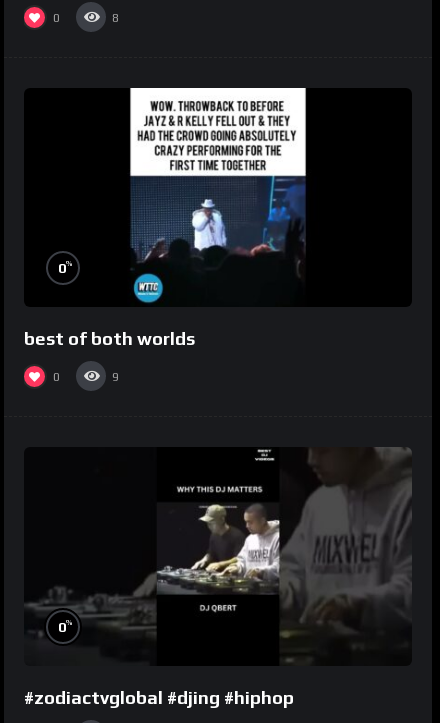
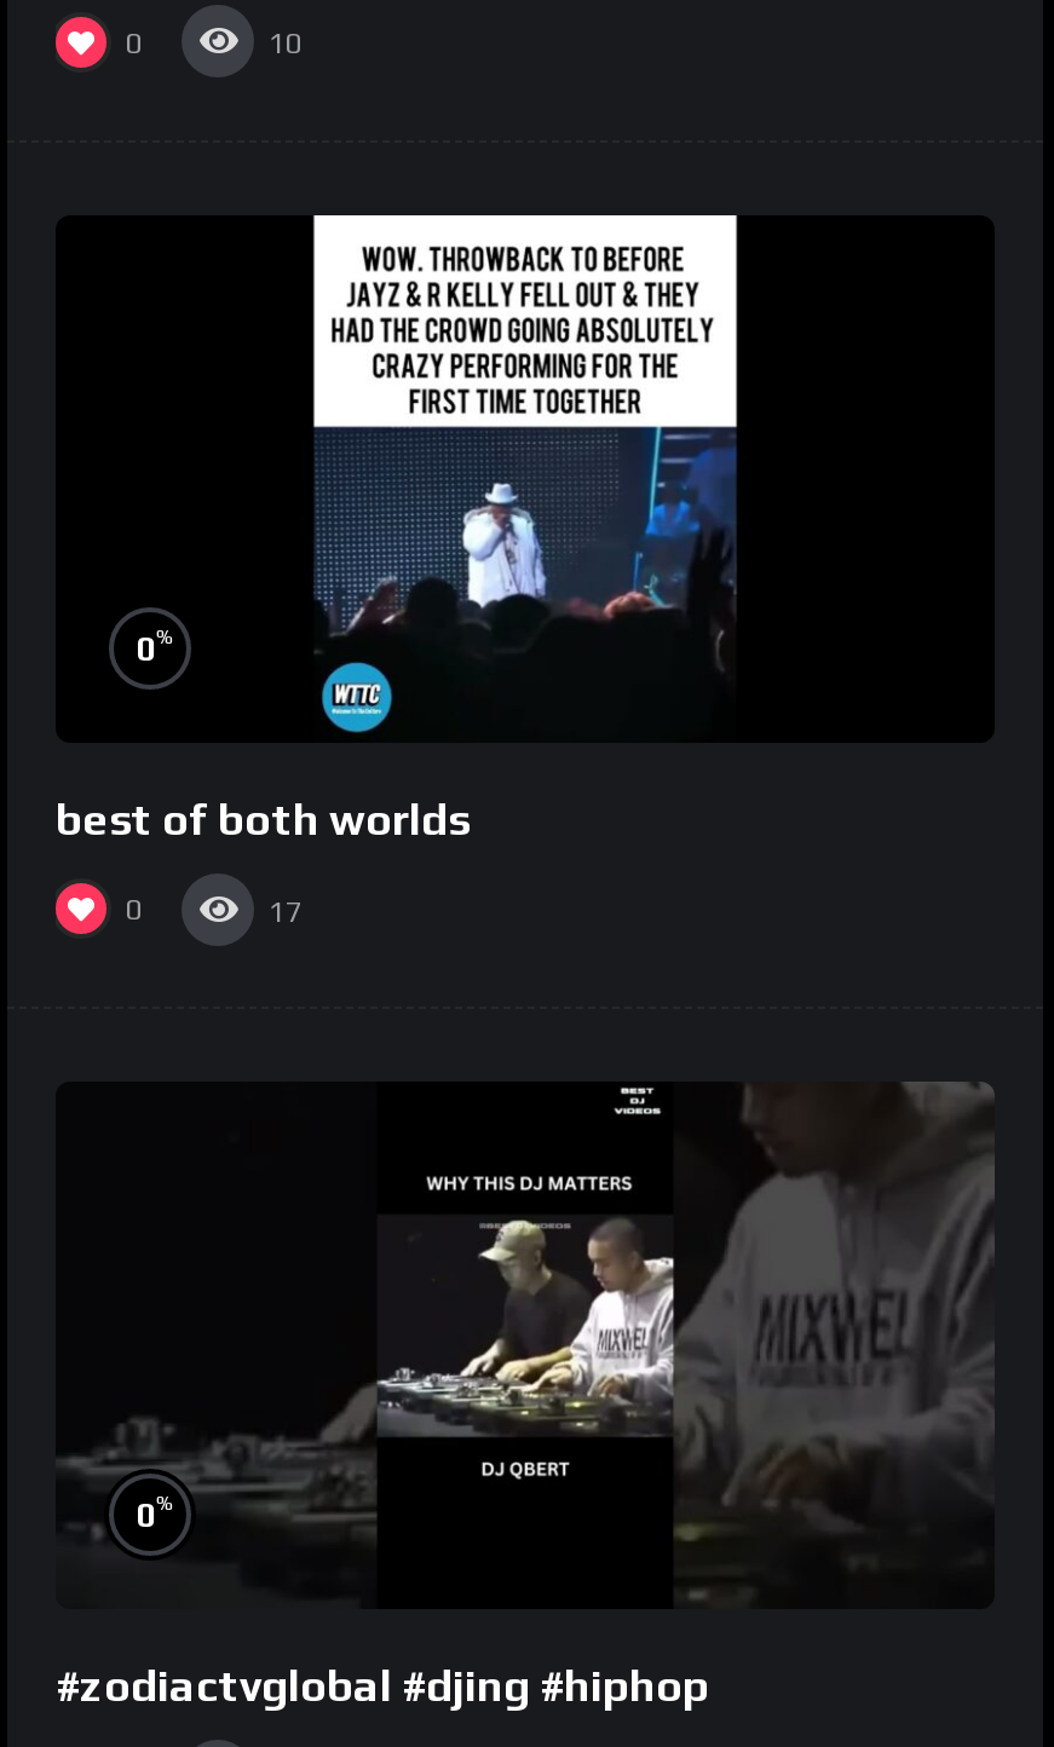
- 8
+ 10

- 9
+ 17
